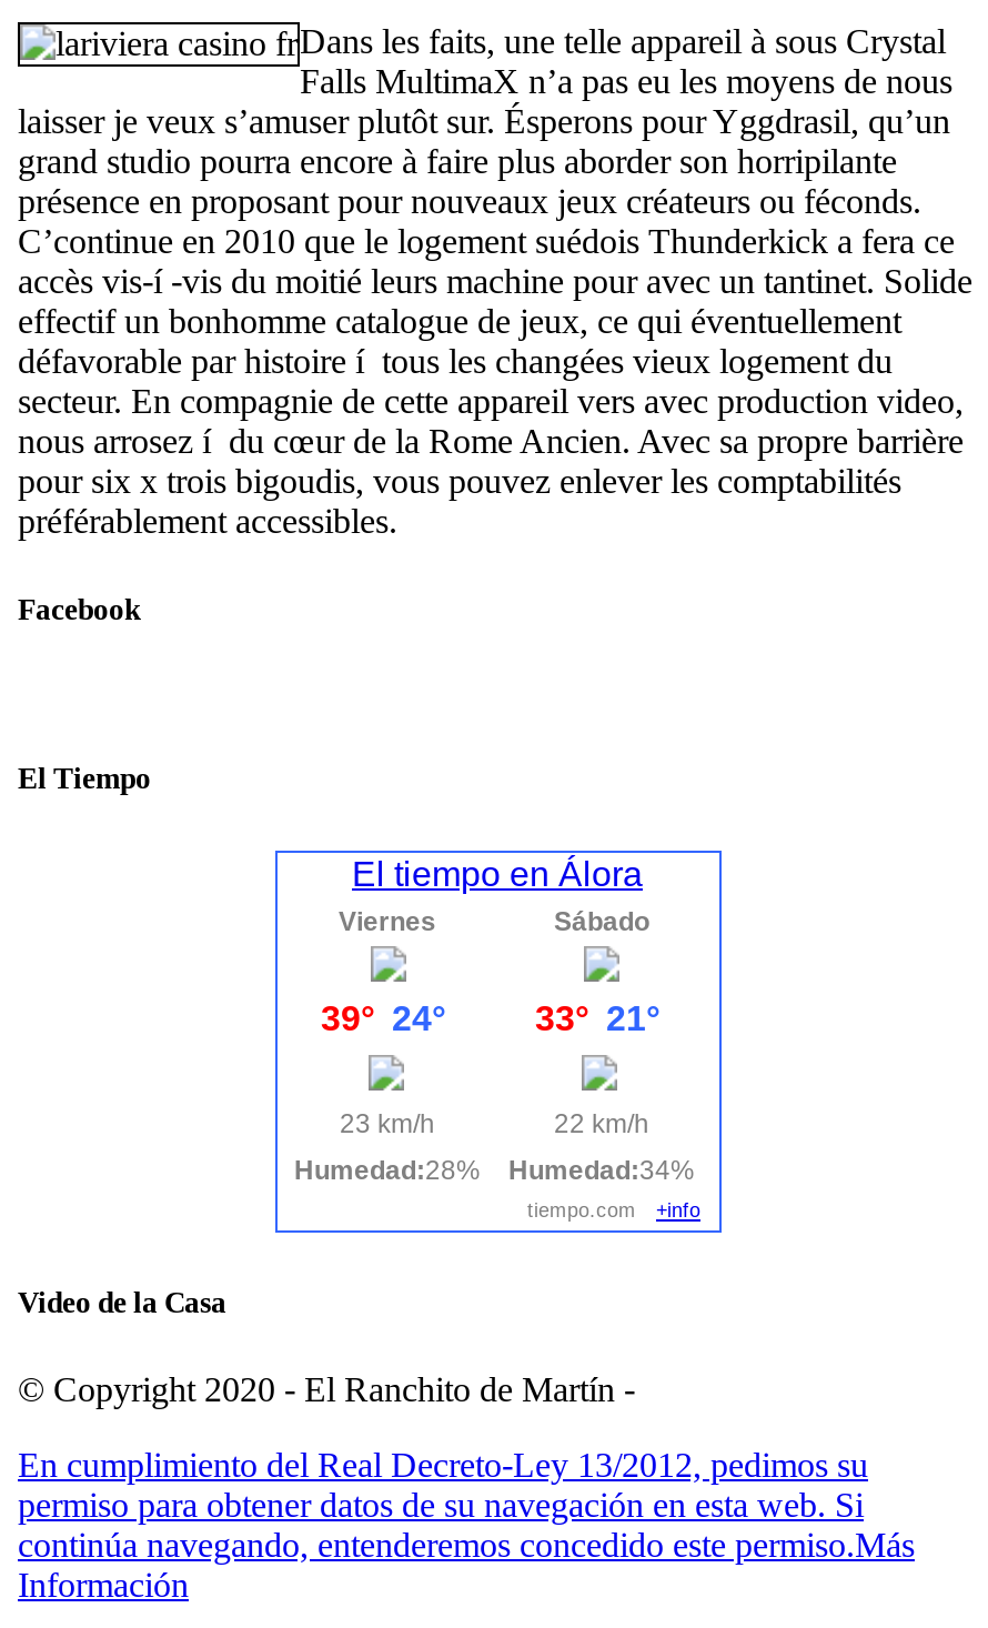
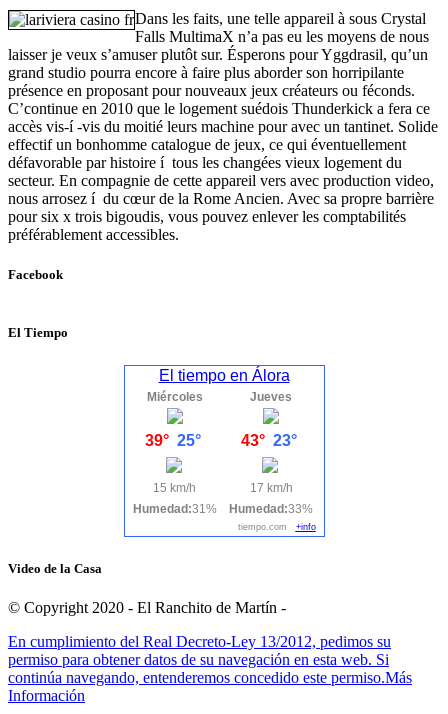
- Viernes
+ Miércoles

- Sábado
+ Jueves

- 39° 24°
+ 39° 25°

- 33° 21°
+ 43° 23°

- 23 km/h
+ 15 km/h

- 22 km/h
+ 17 km/h

- Humedad:28%
+ Humedad:31%

- Humedad:34%
+ Humedad:33%
